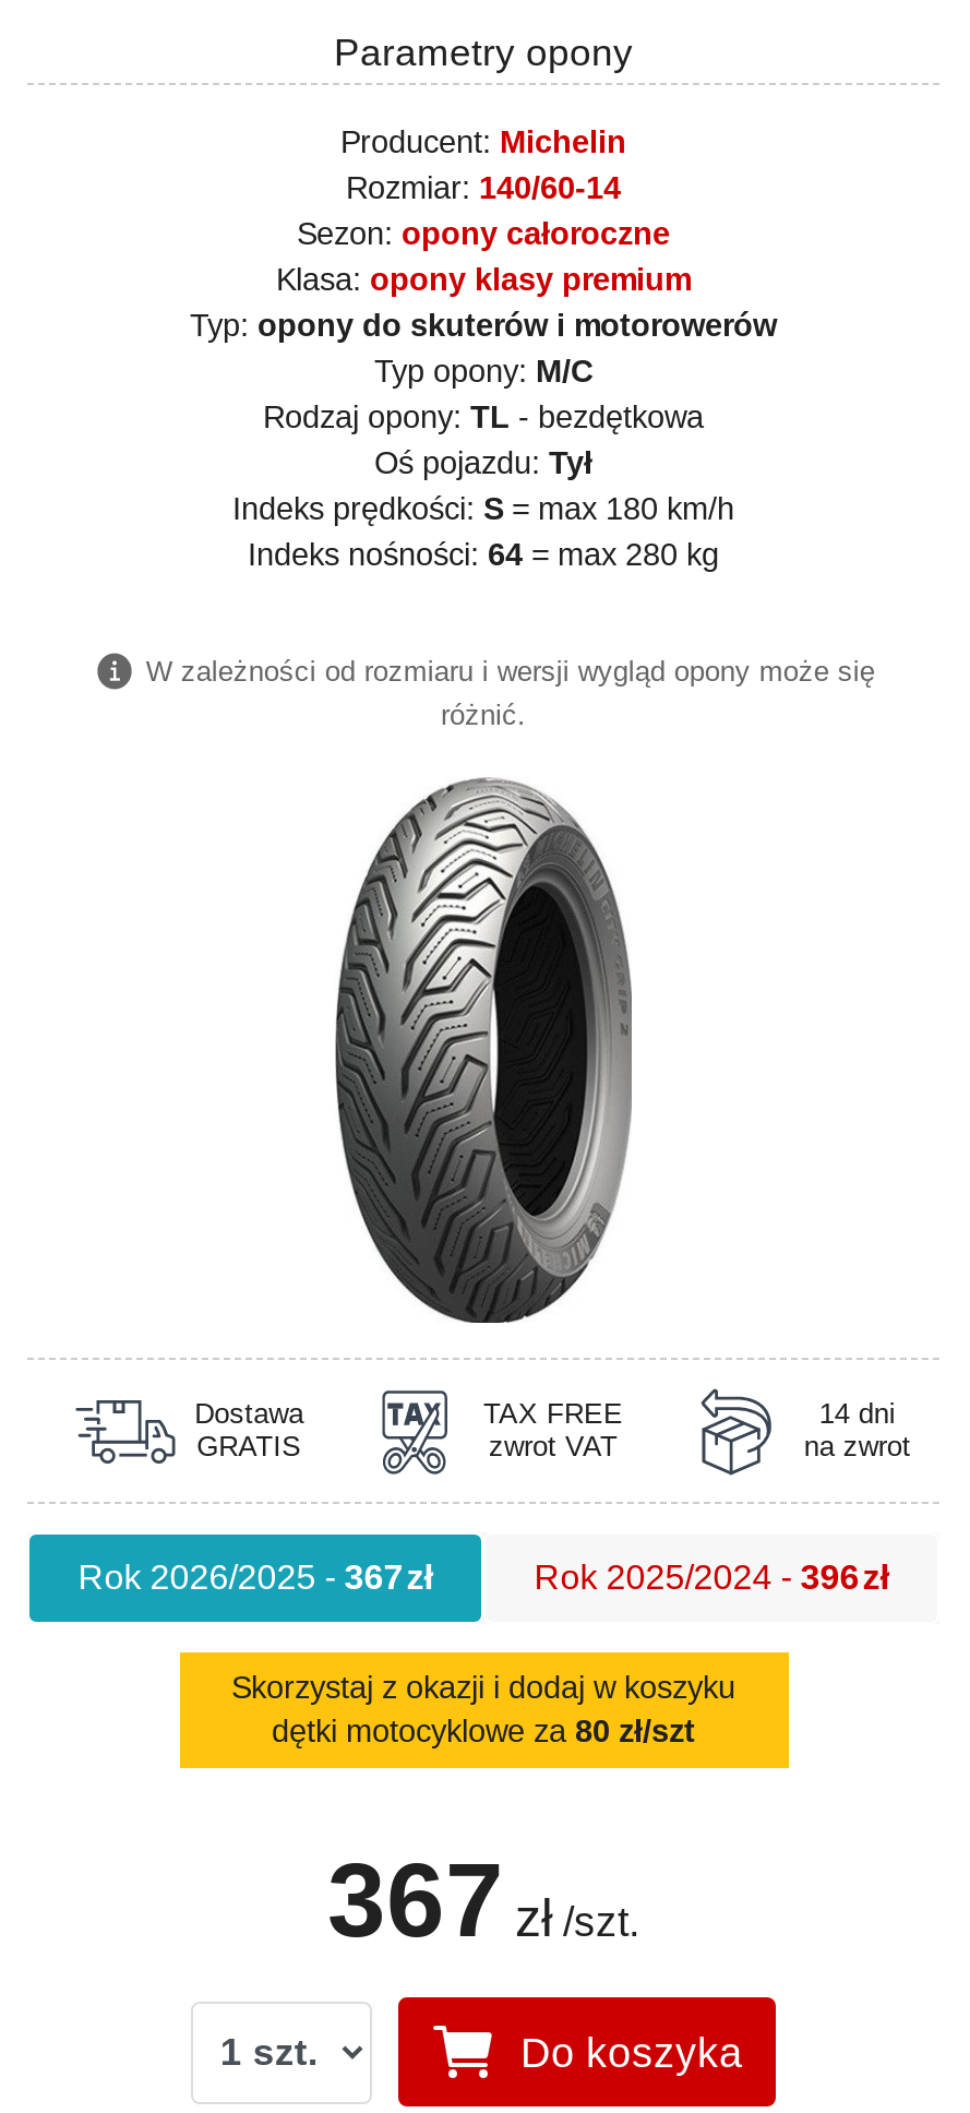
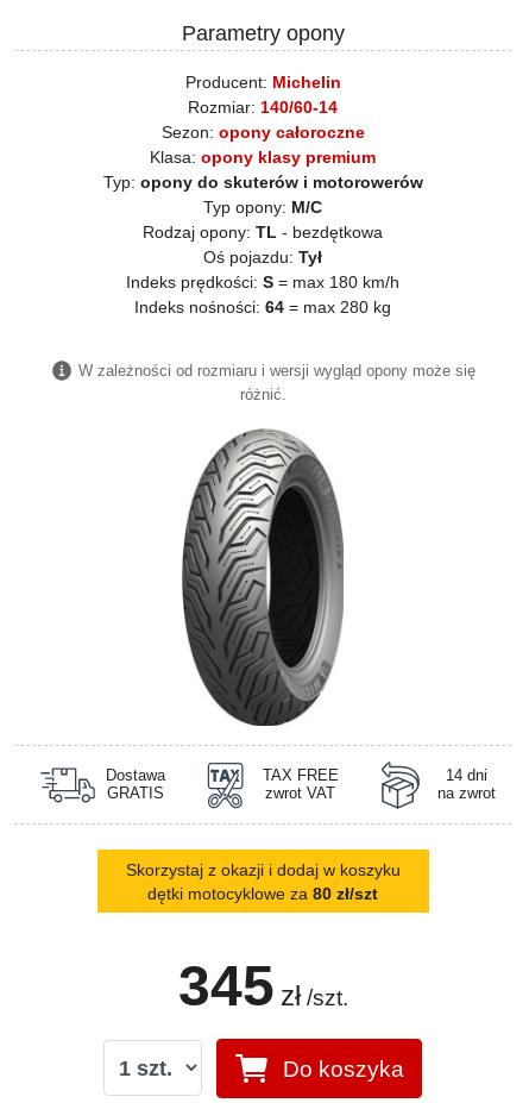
- Rok 2026/2025 - 367 zł
- Rok 2025/2024 - 396 zł

- 367 zł /szt.
+ 345 zł /szt.
